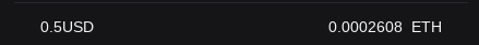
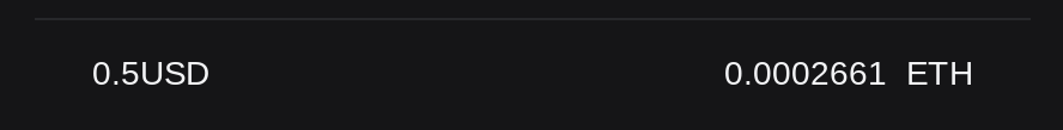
- 0.0002608 ETH
+ 0.0002661 ETH
